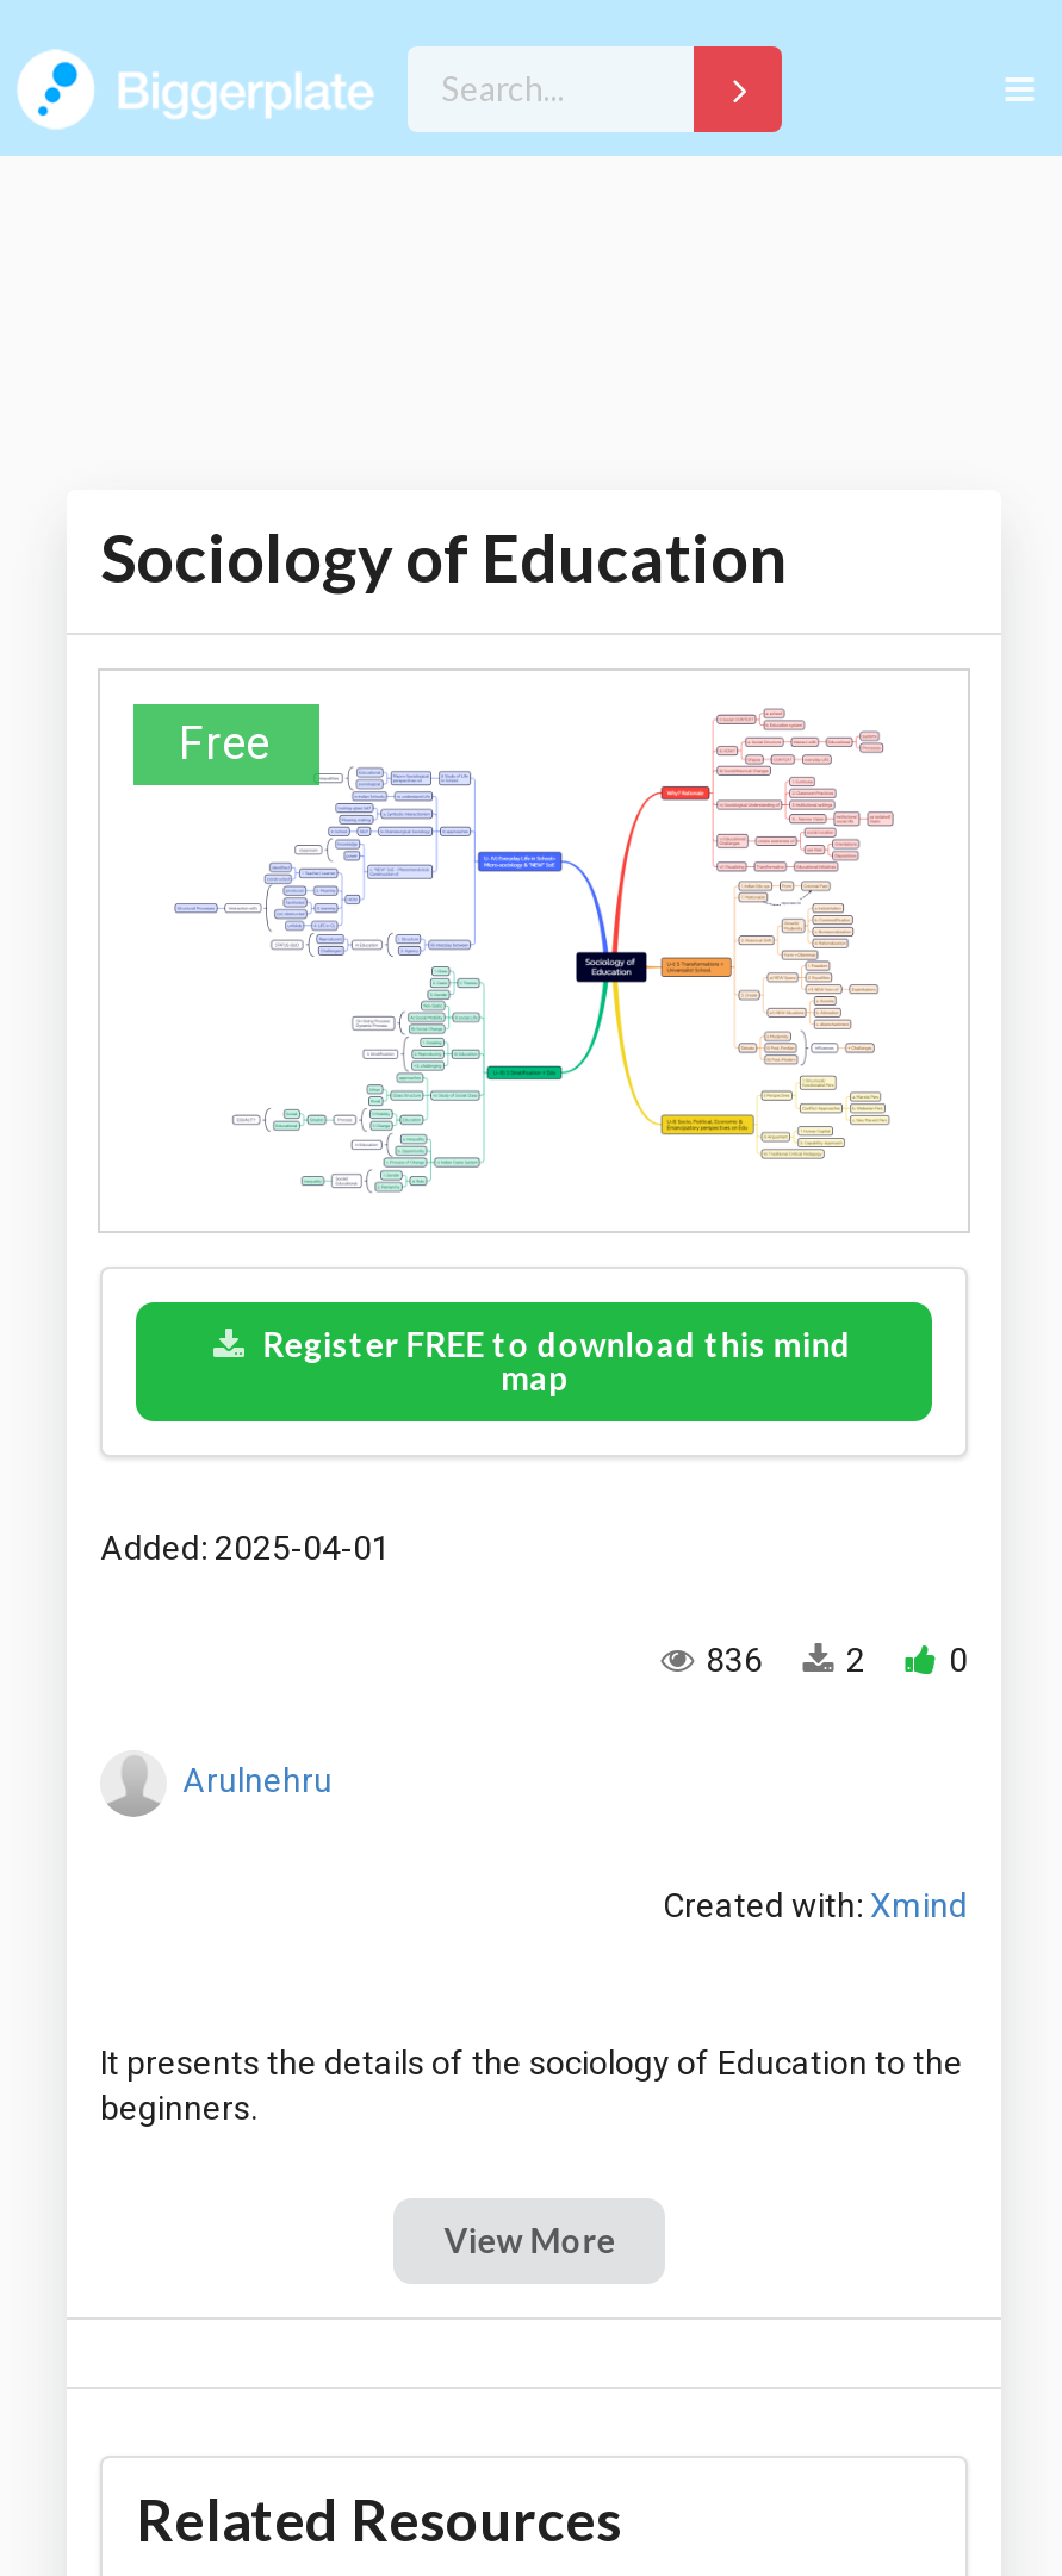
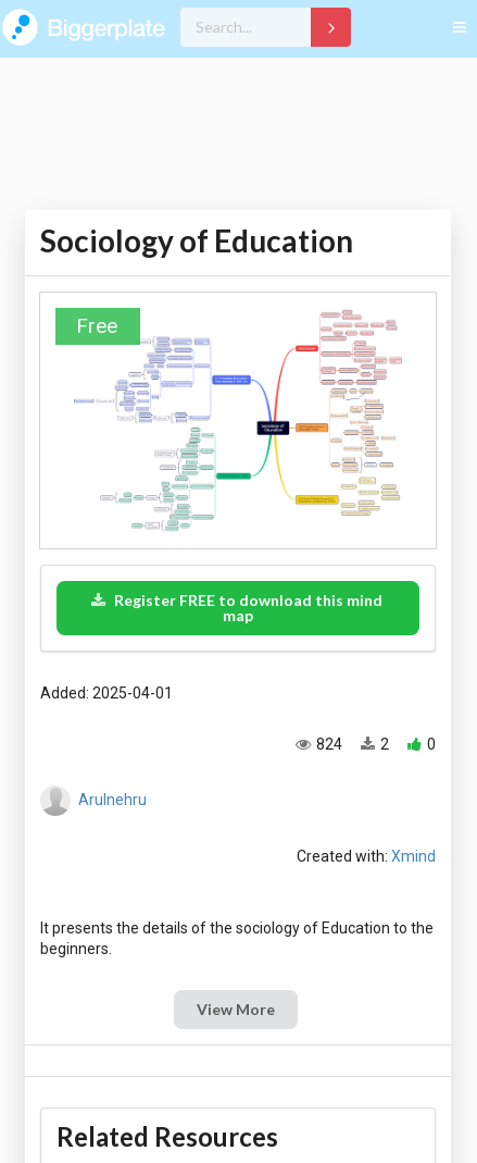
- 836
+ 824
